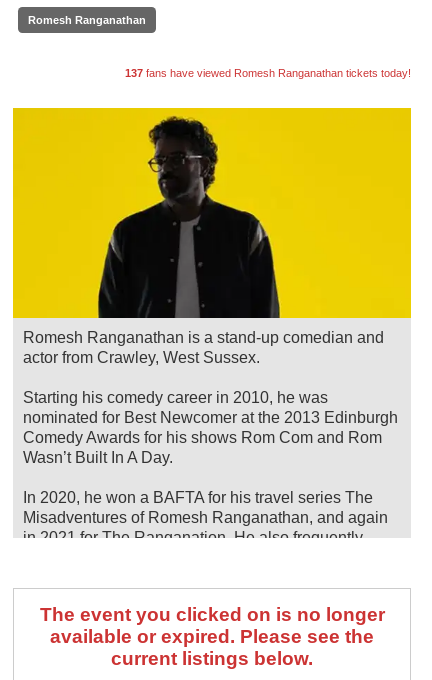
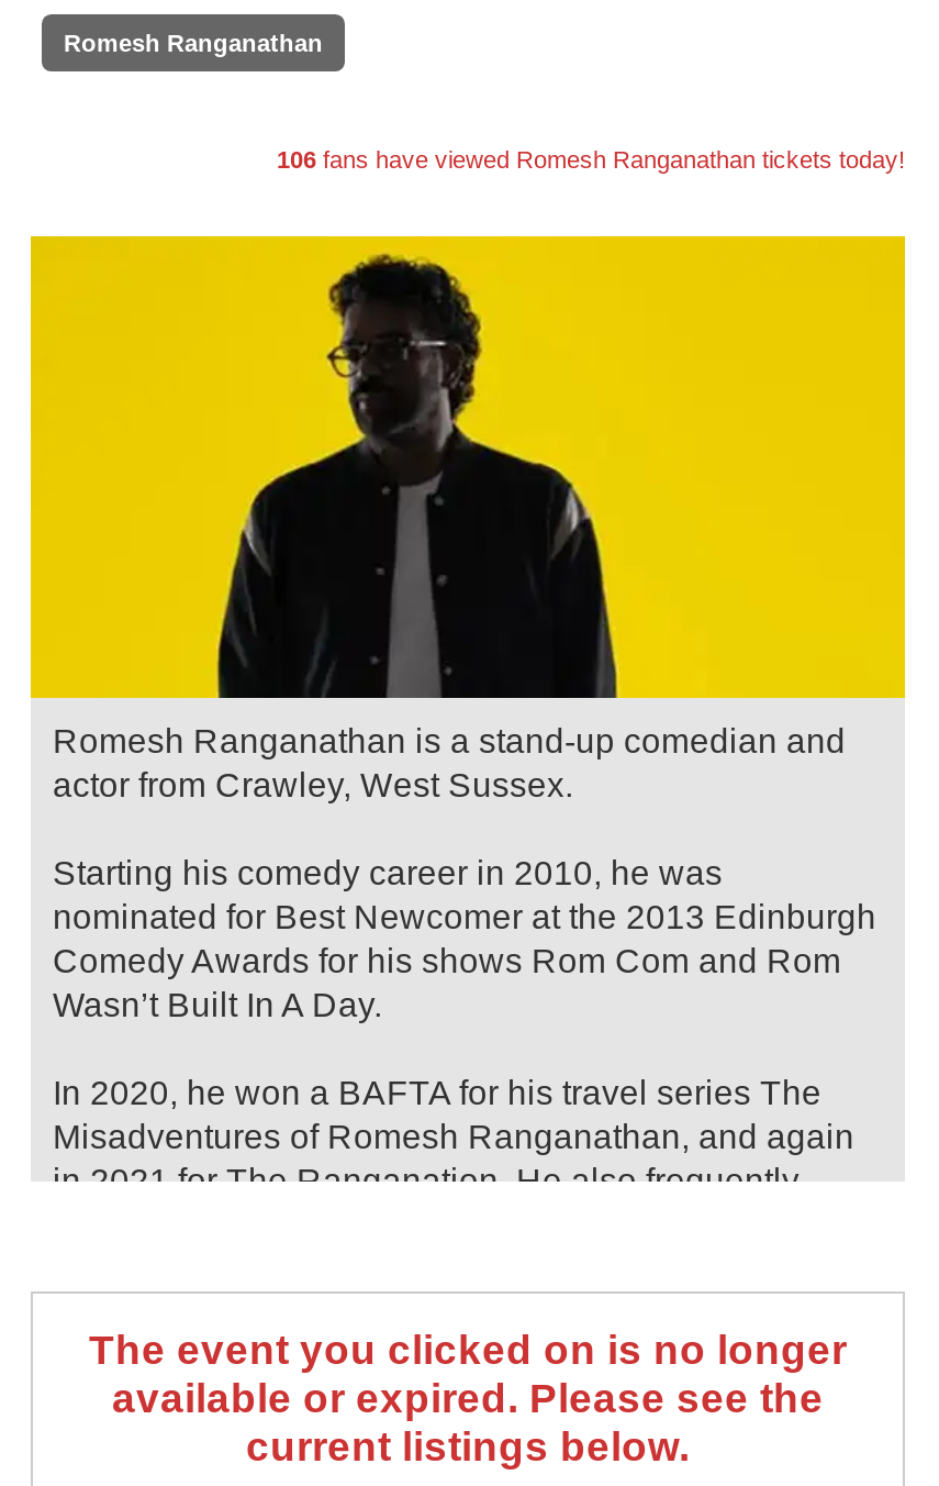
- 137 fans have viewed Romesh Ranganathan tickets today!
+ 106 fans have viewed Romesh Ranganathan tickets today!
